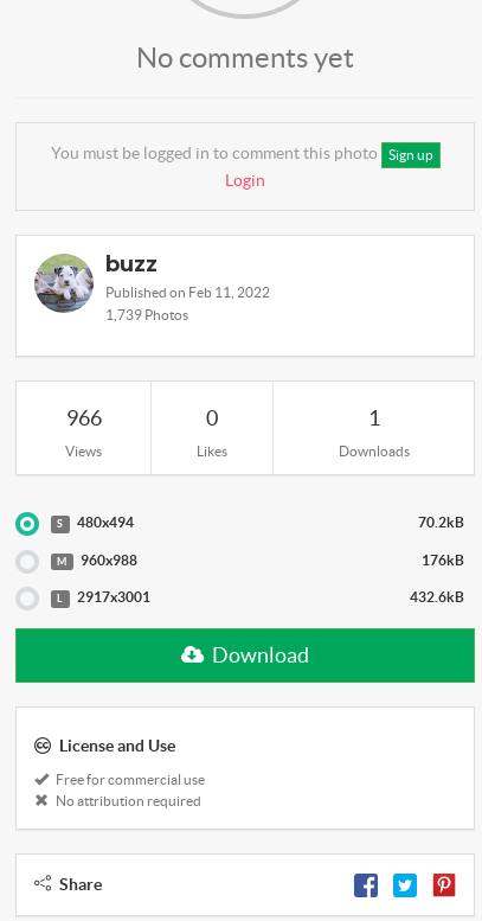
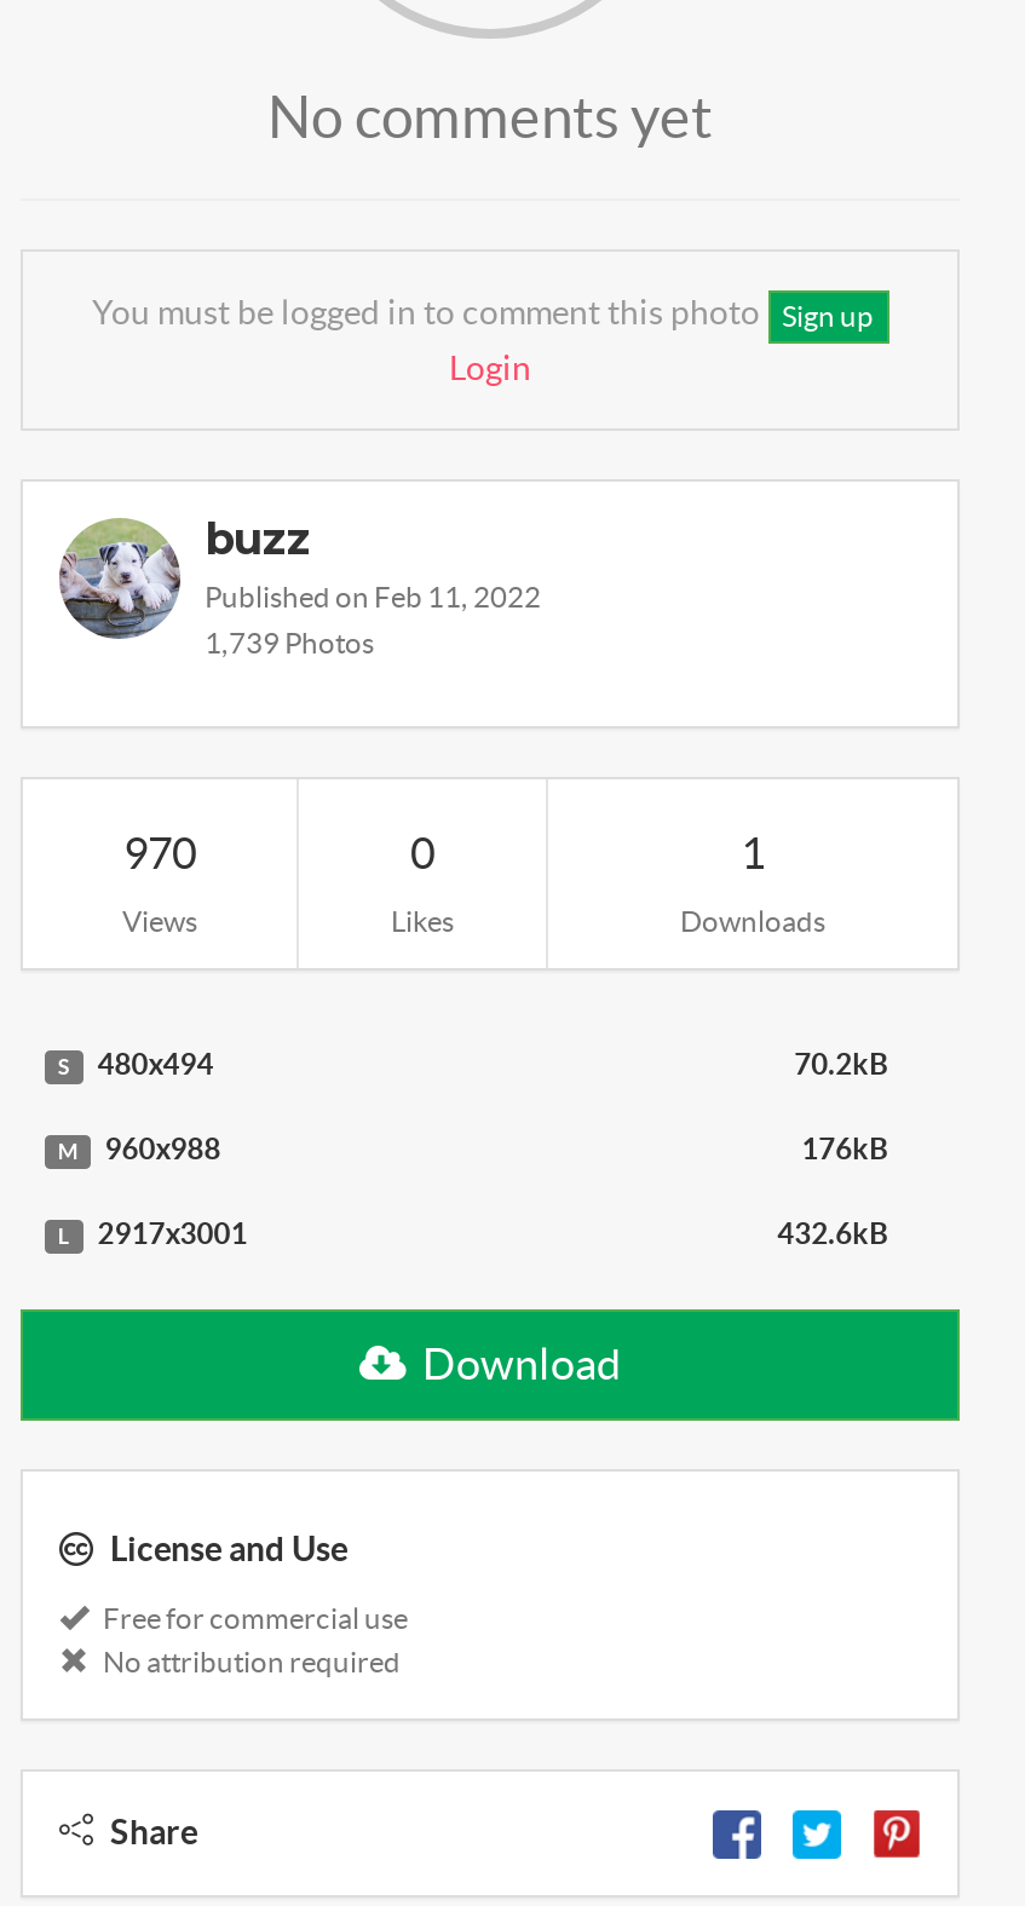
- 966
+ 970
